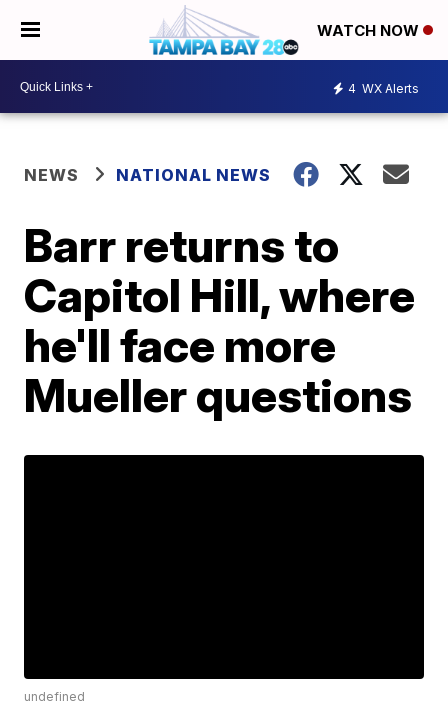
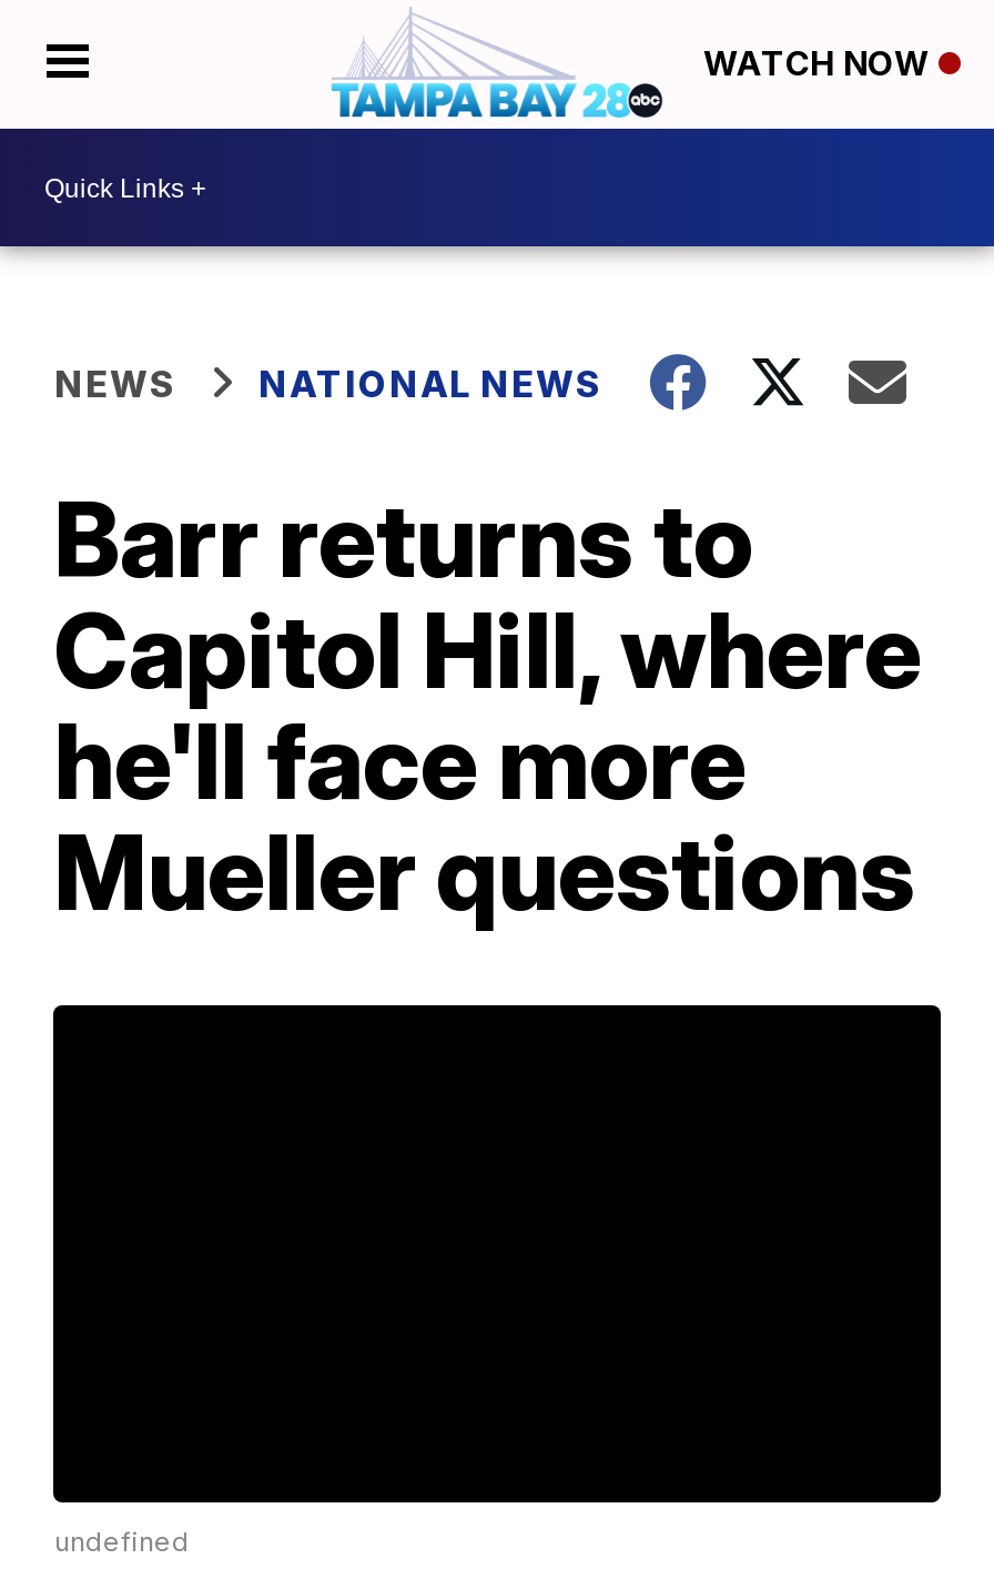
- 4 WX Alerts
